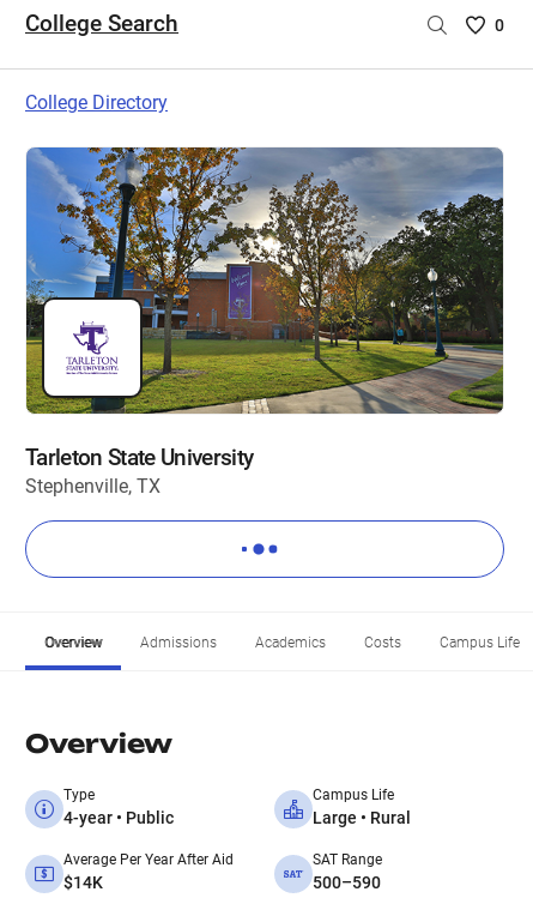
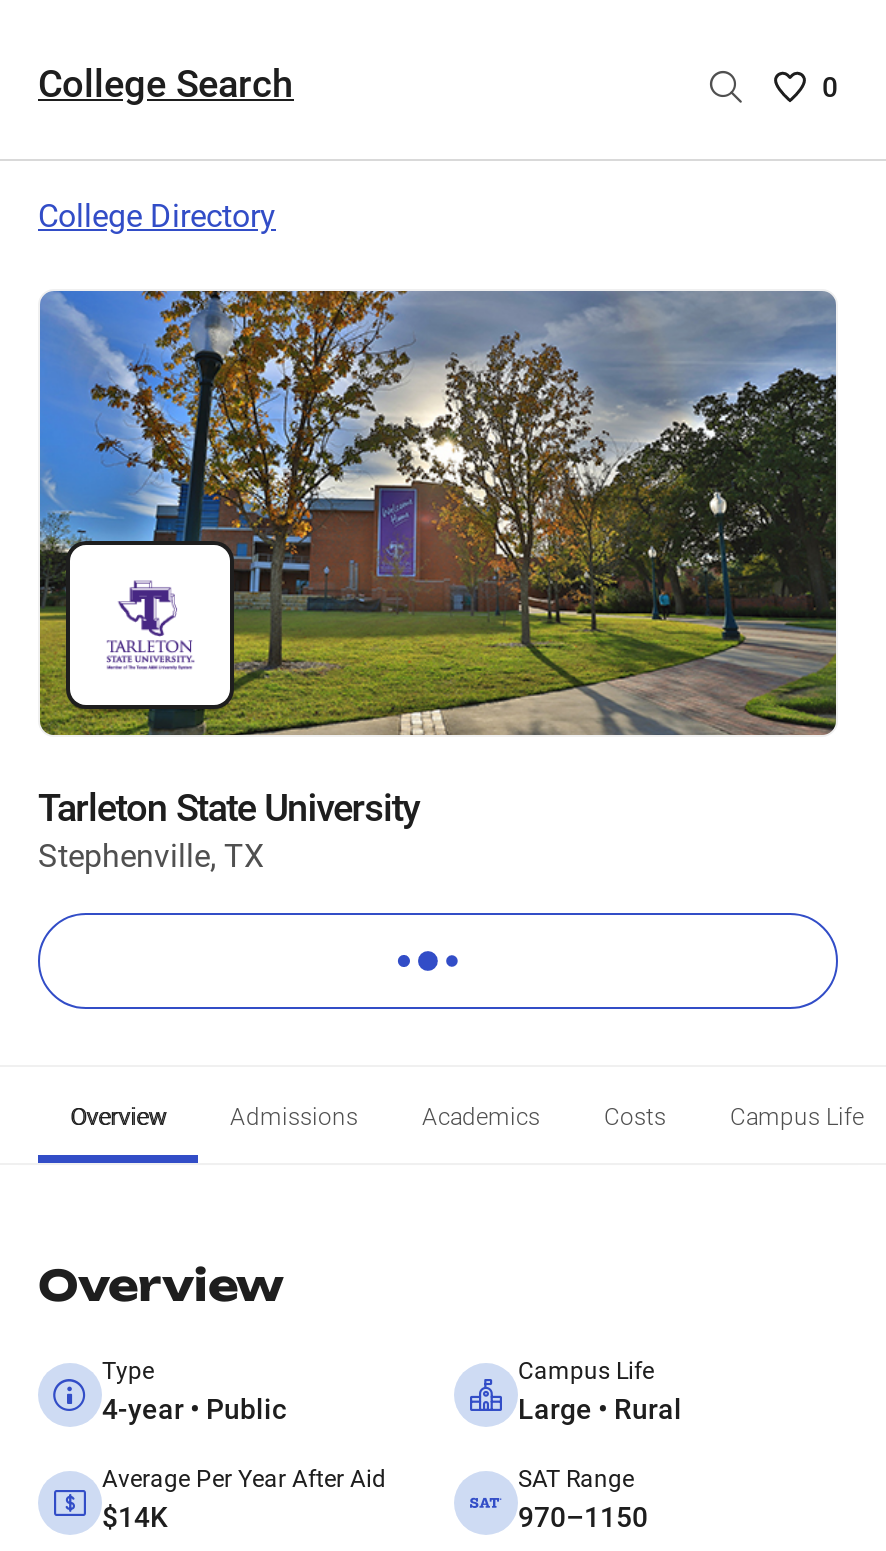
- 500–590
+ 970–1150
